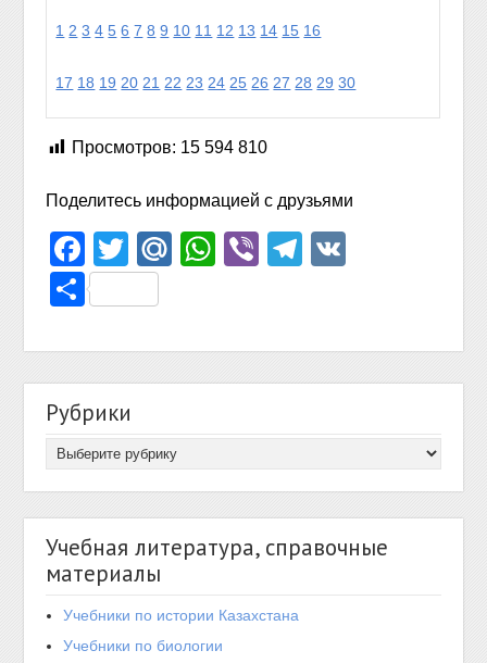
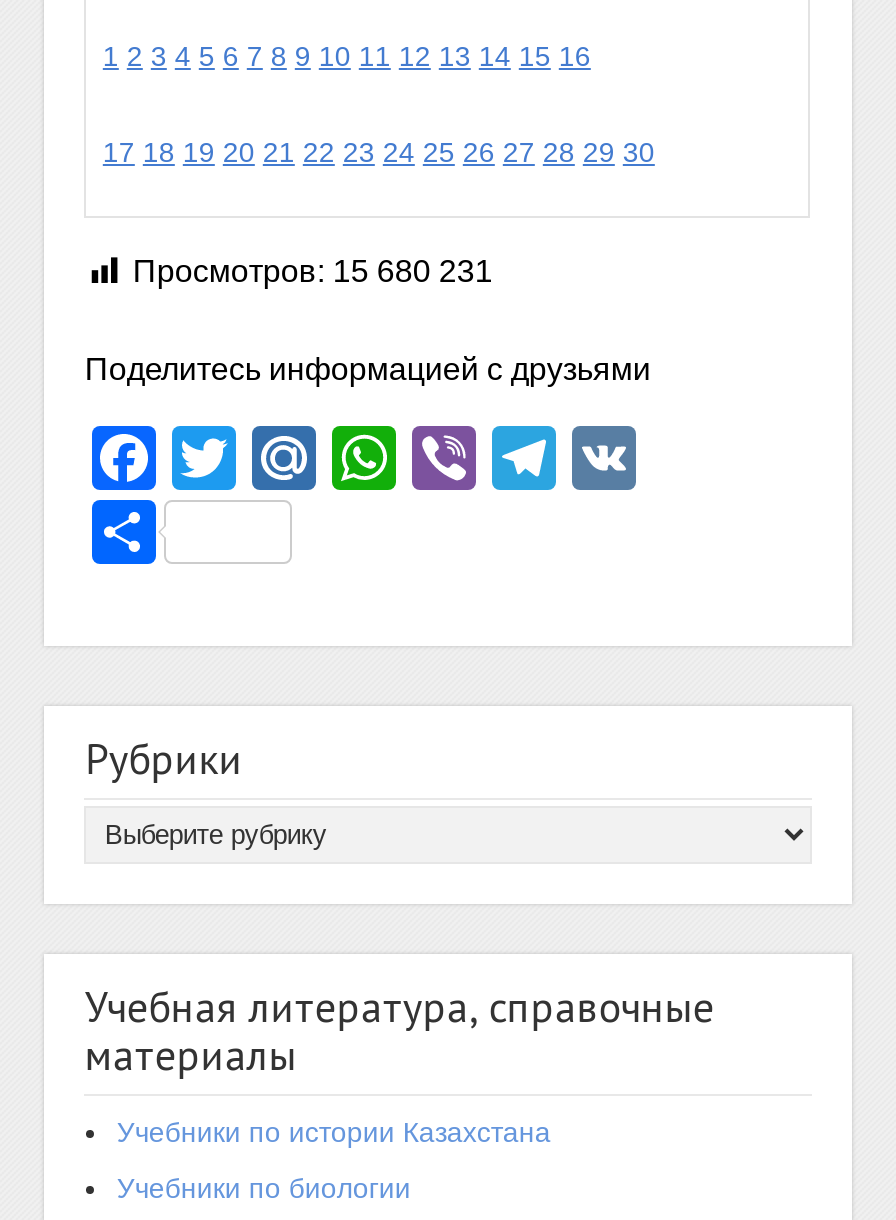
- Просмотров: 15 594 810
+ Просмотров: 15 680 231
